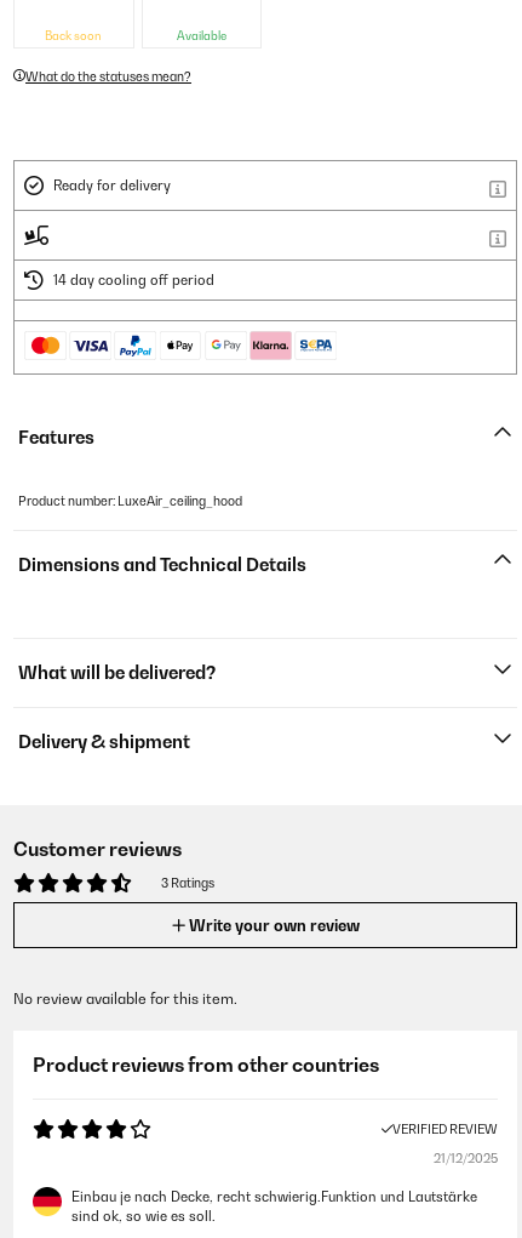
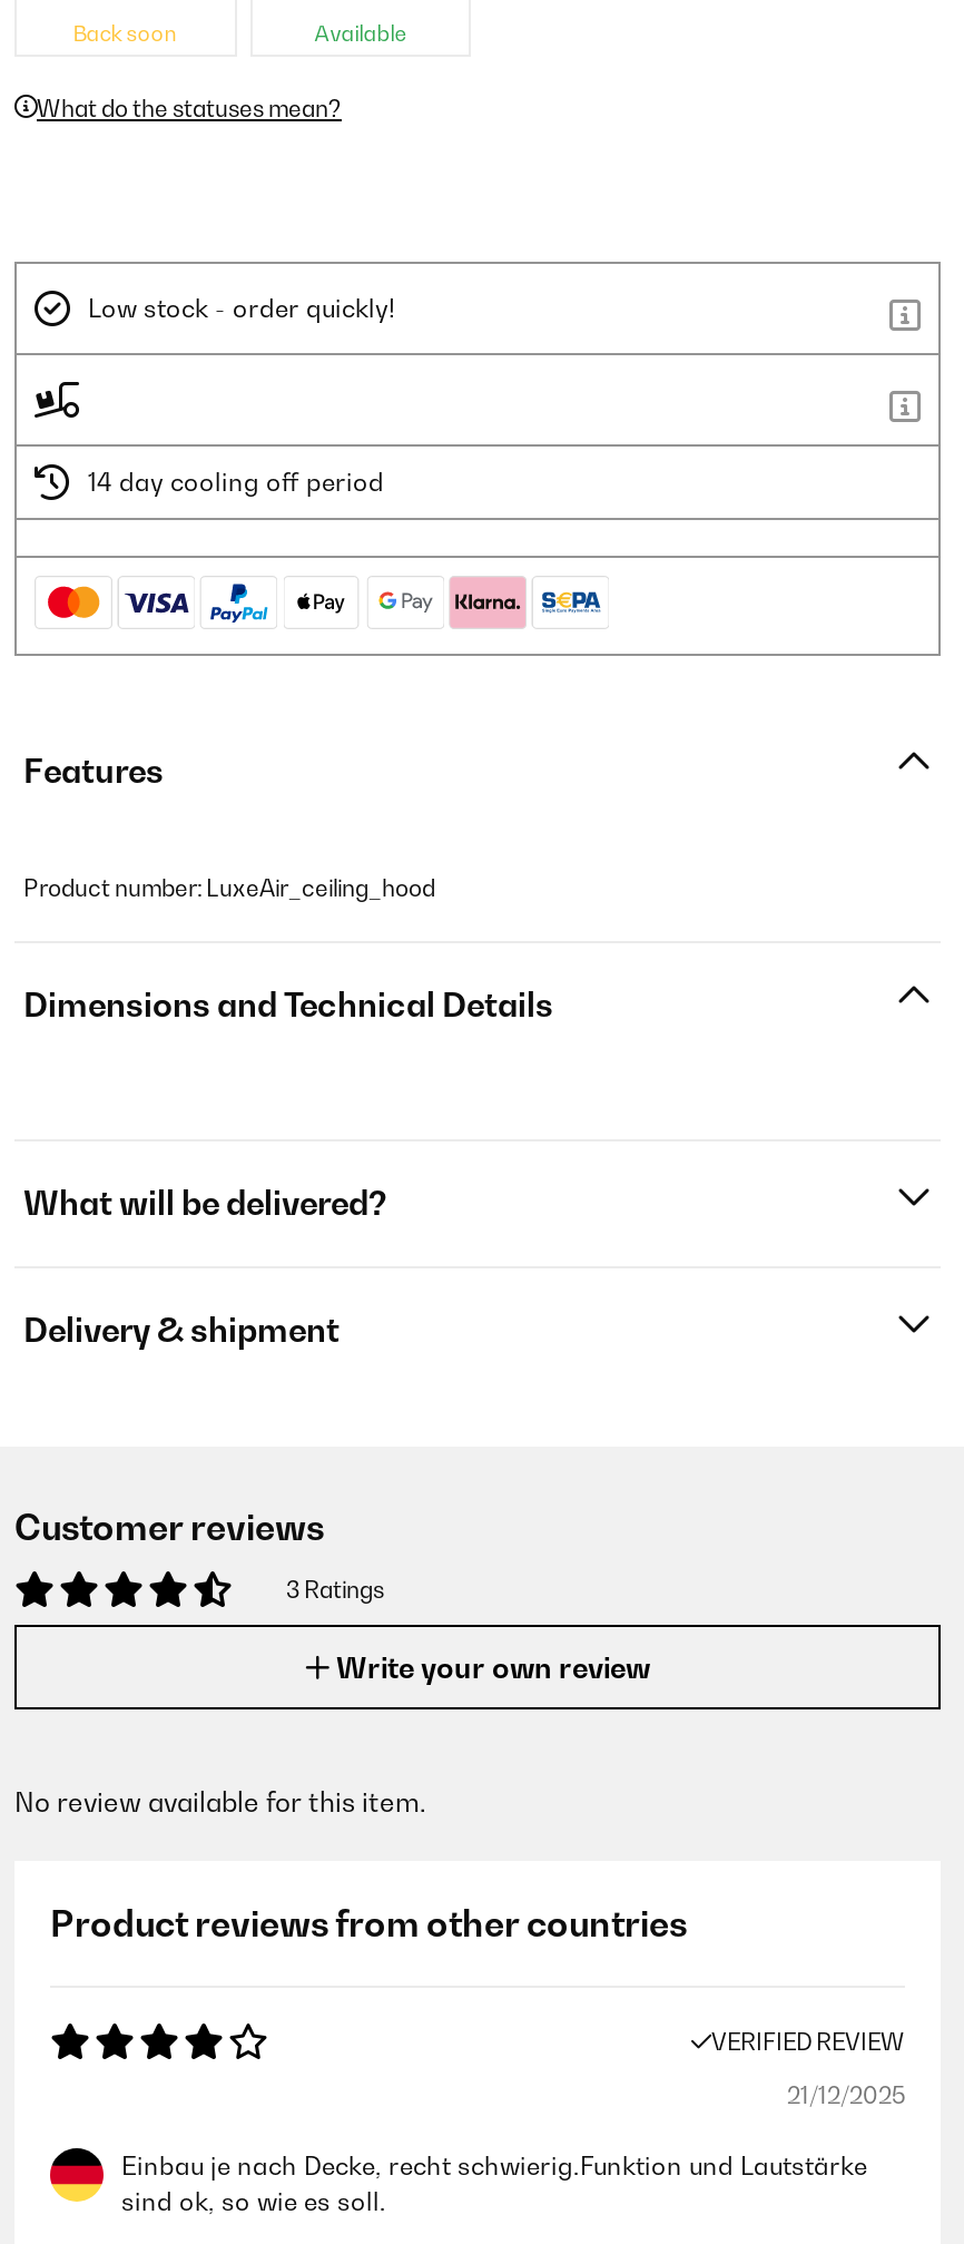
- Ready for delivery
+ Low stock - order quickly!
